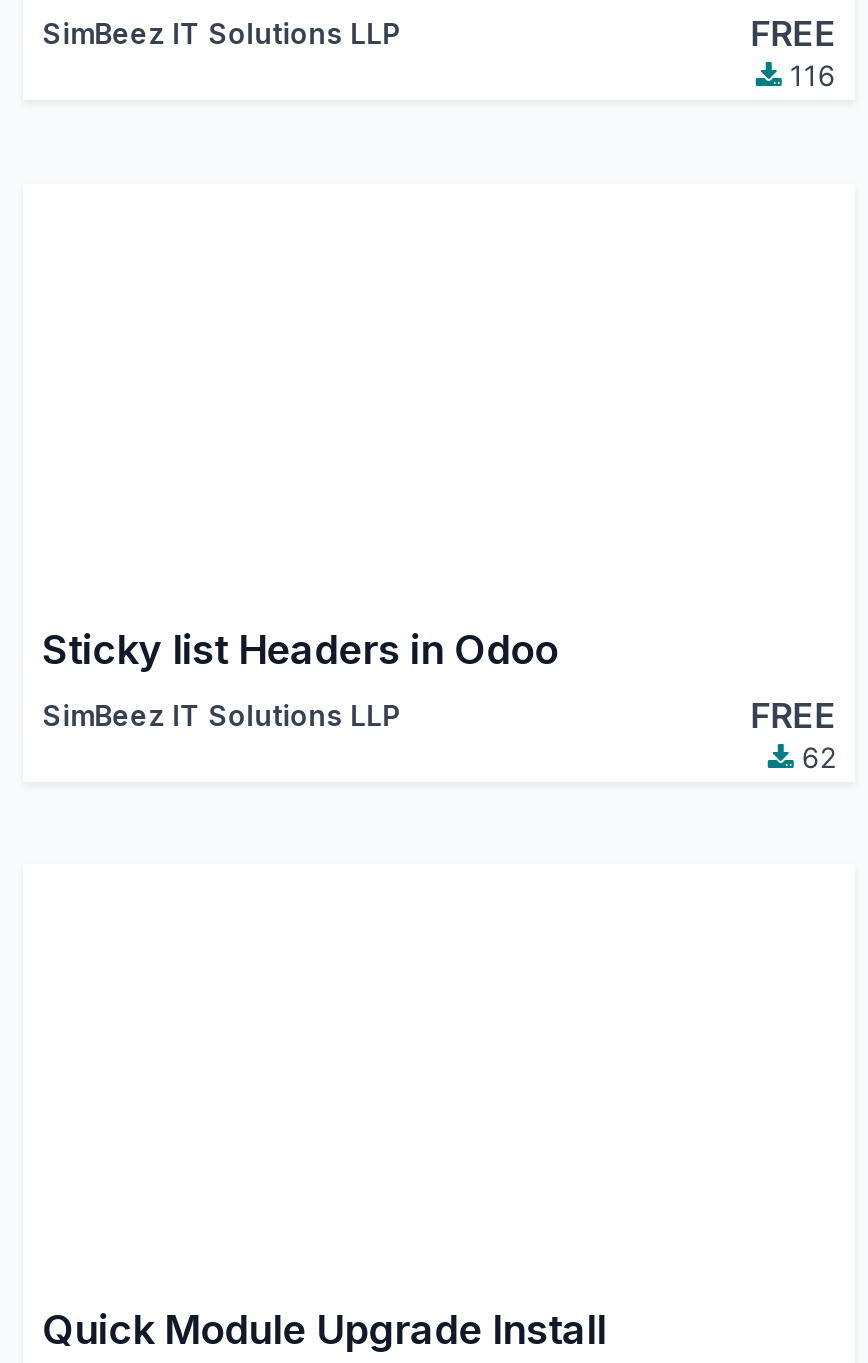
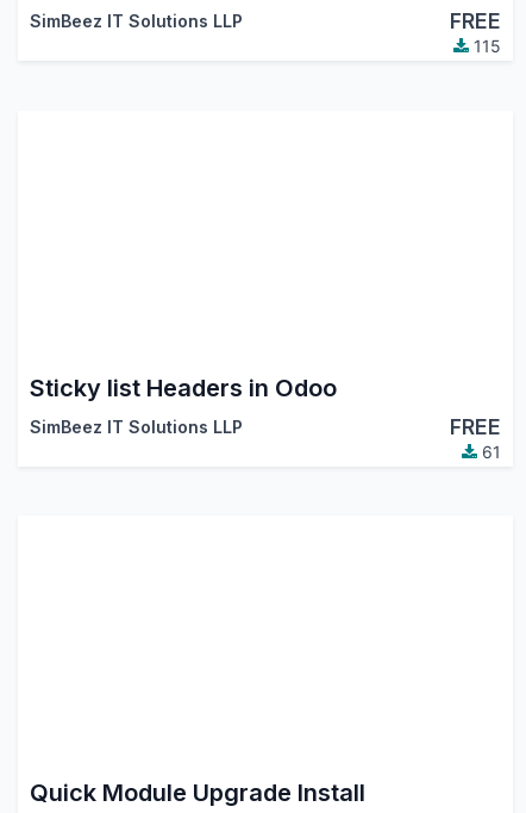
- 116
+ 115

- 62
+ 61
